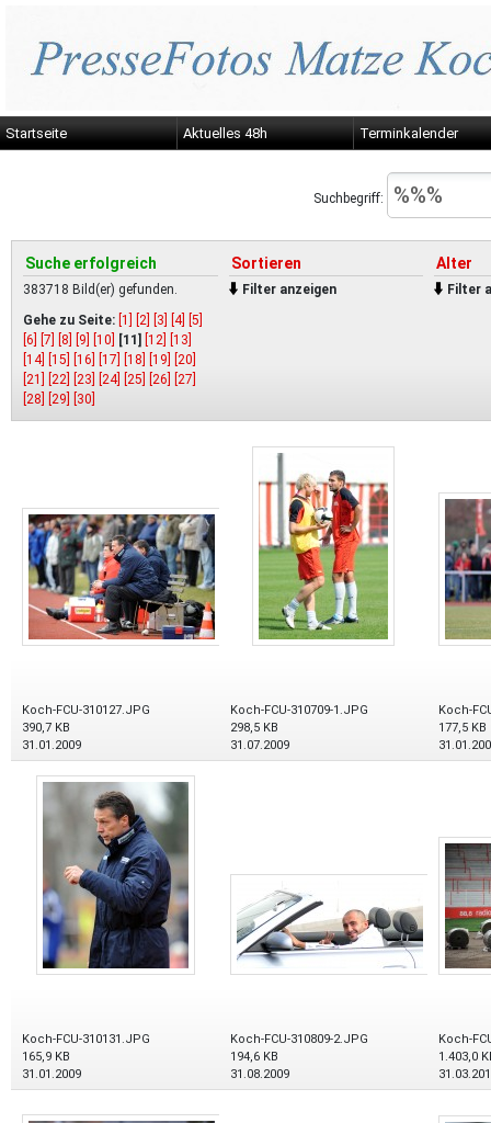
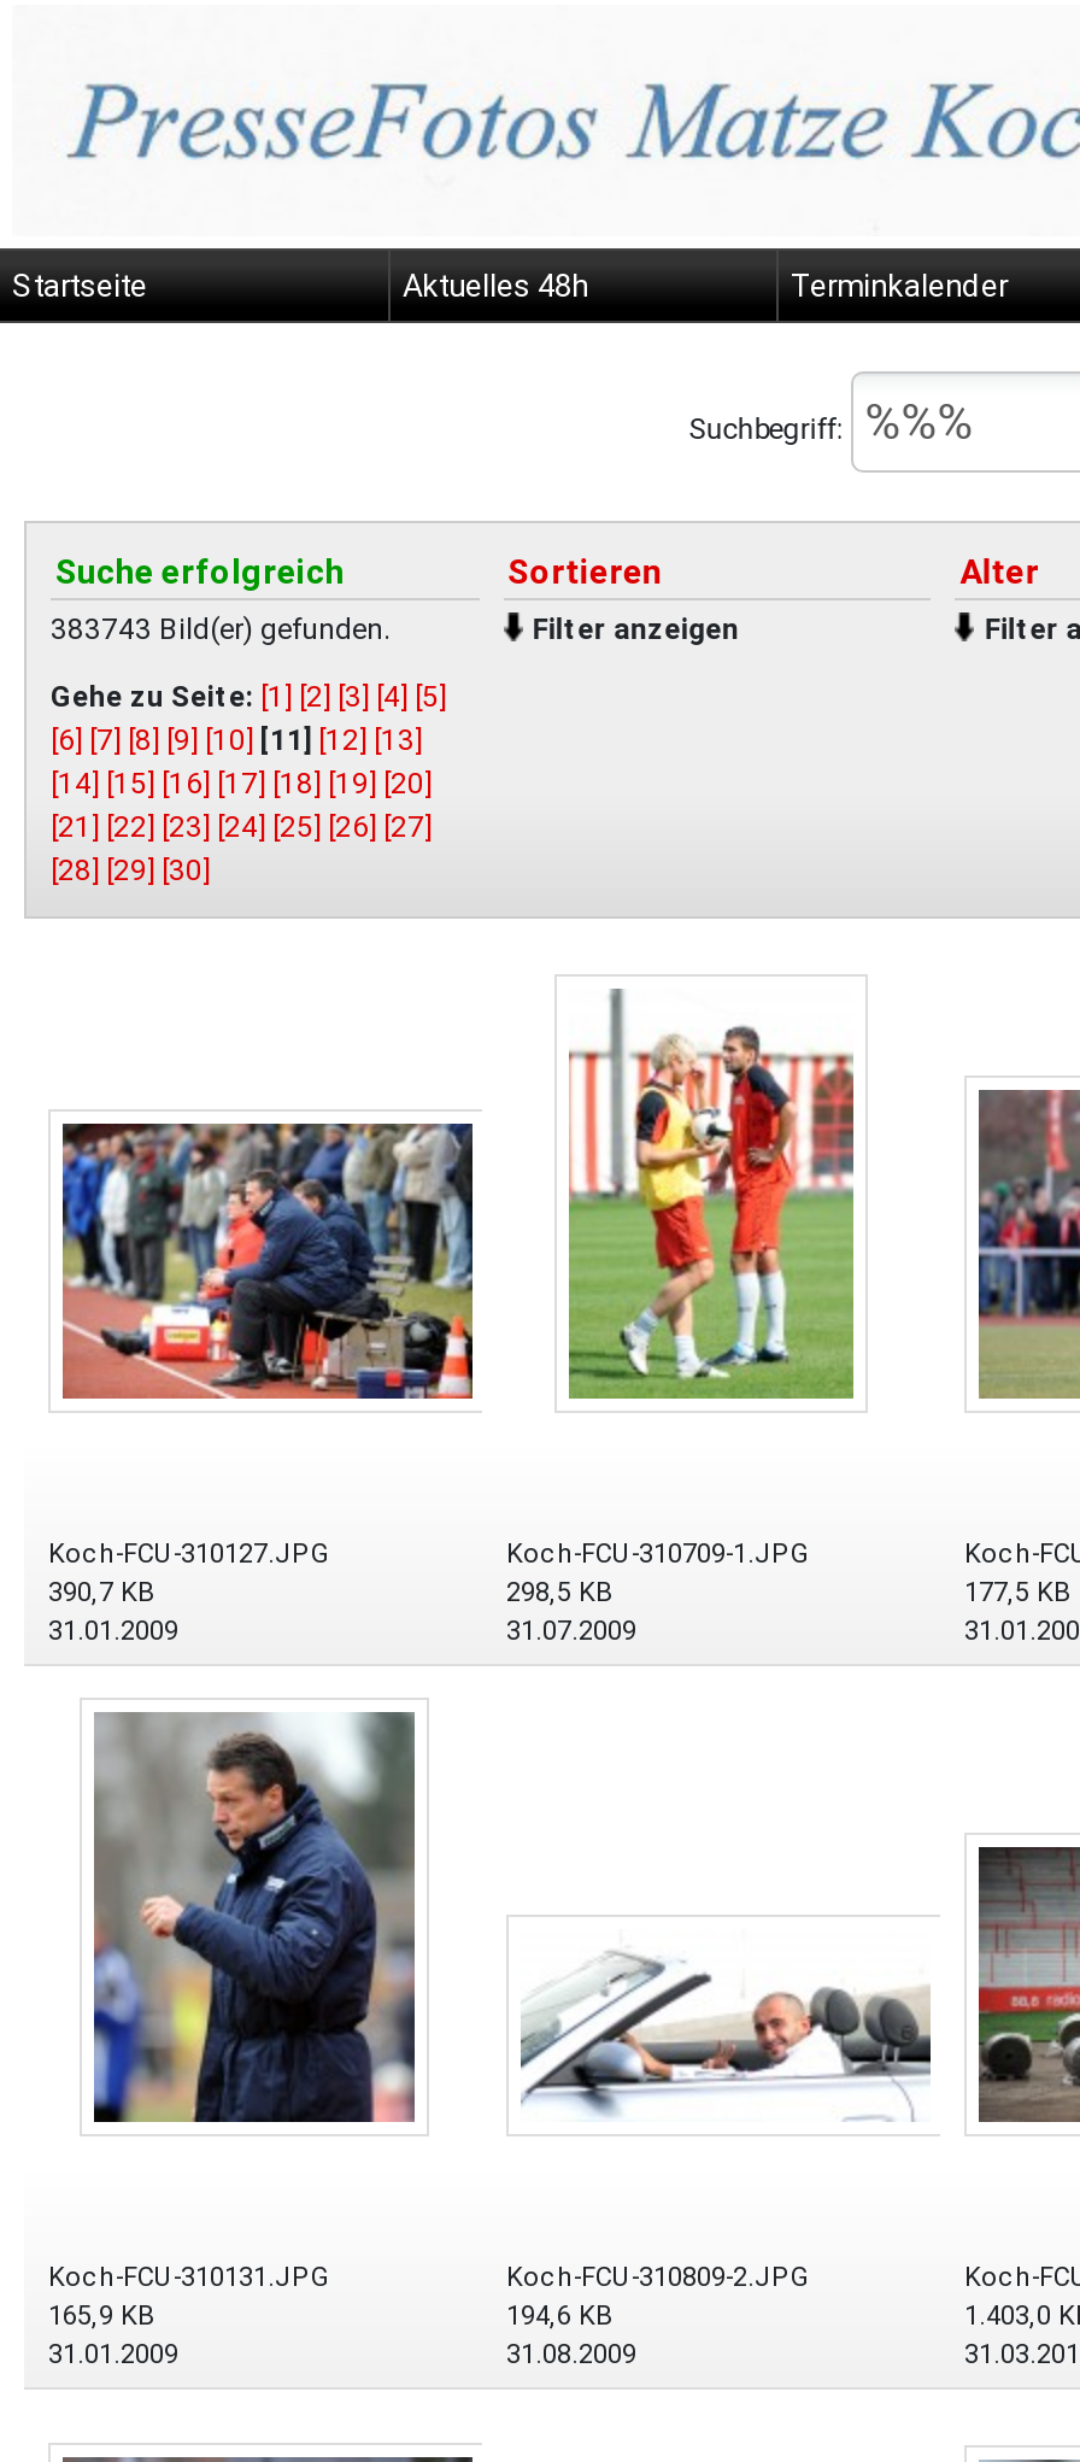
- 383718 Bild(er) gefunden.
+ 383743 Bild(er) gefunden.
